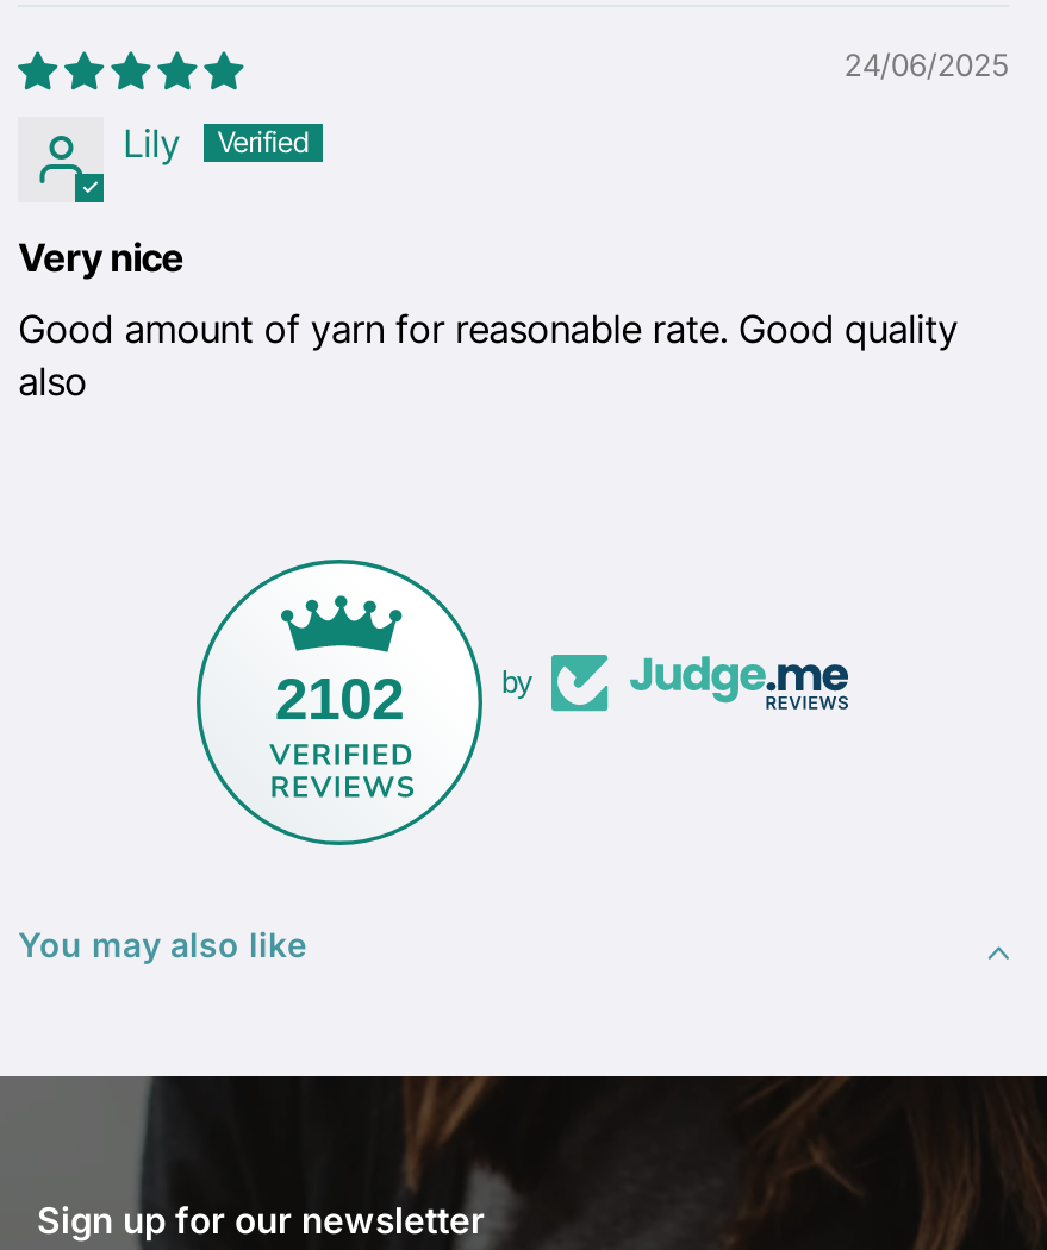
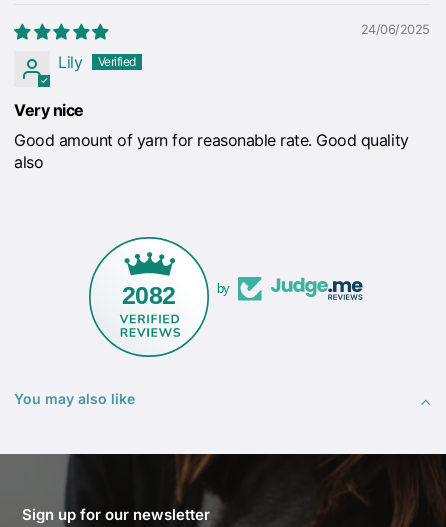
- 2102
+ 2082
